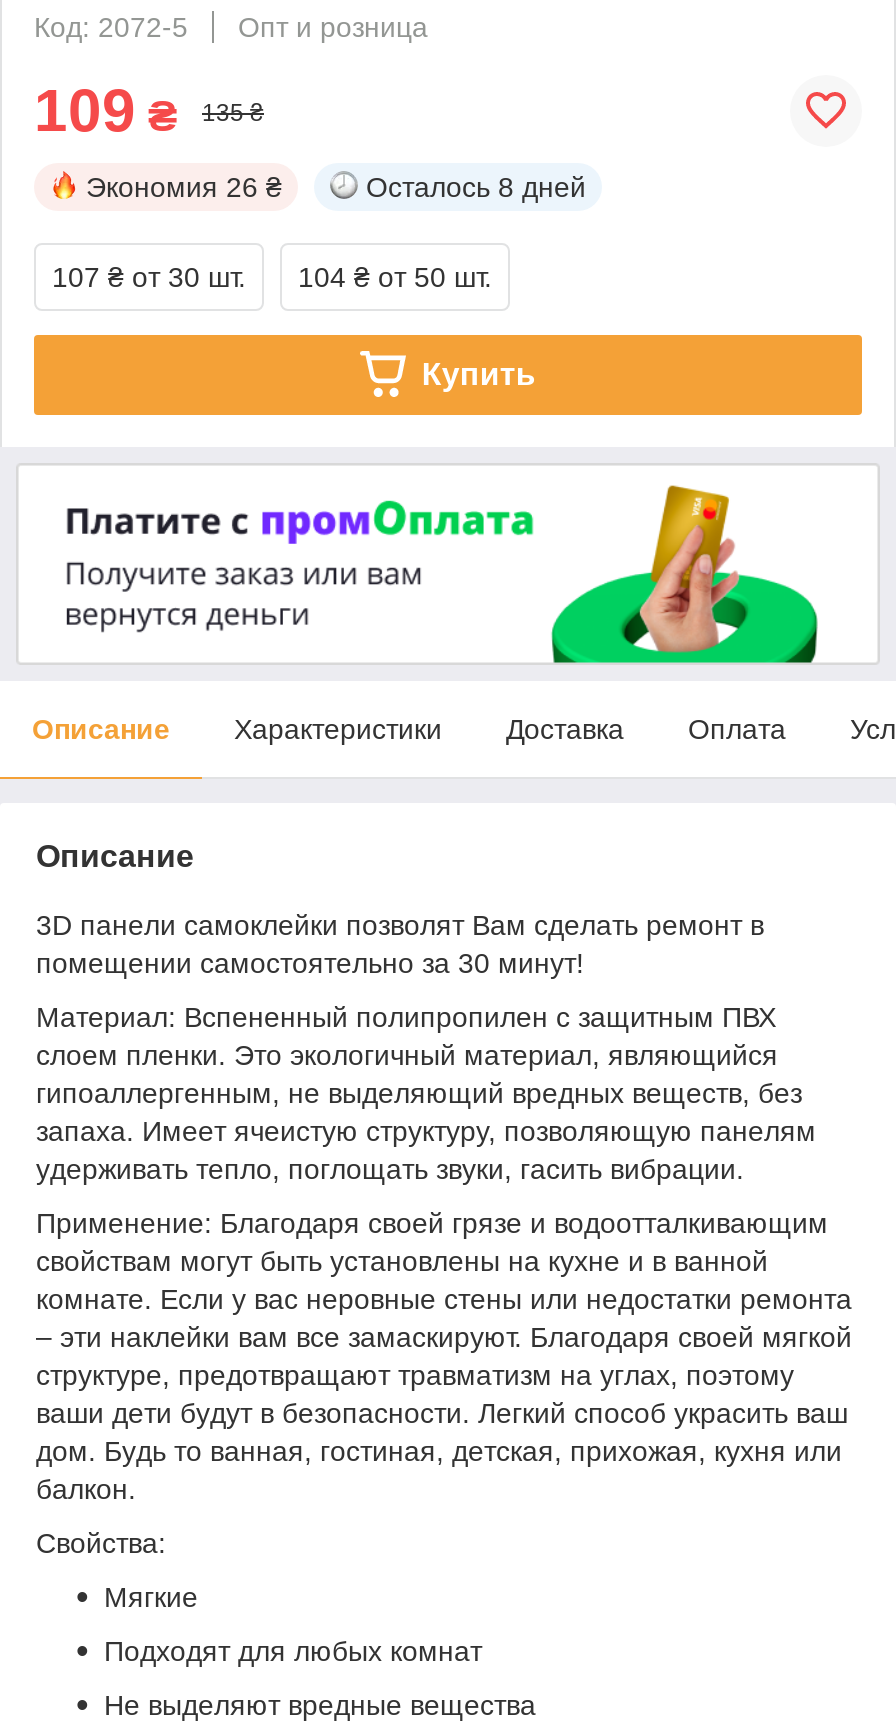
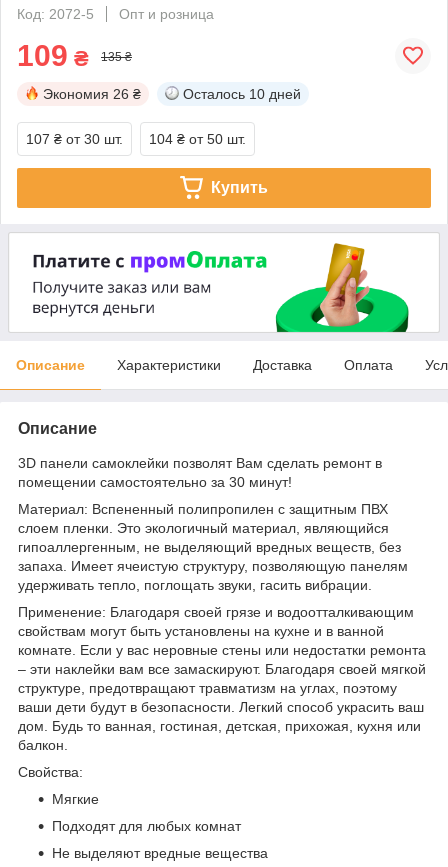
- Осталось 8 дней
+ Осталось 10 дней
